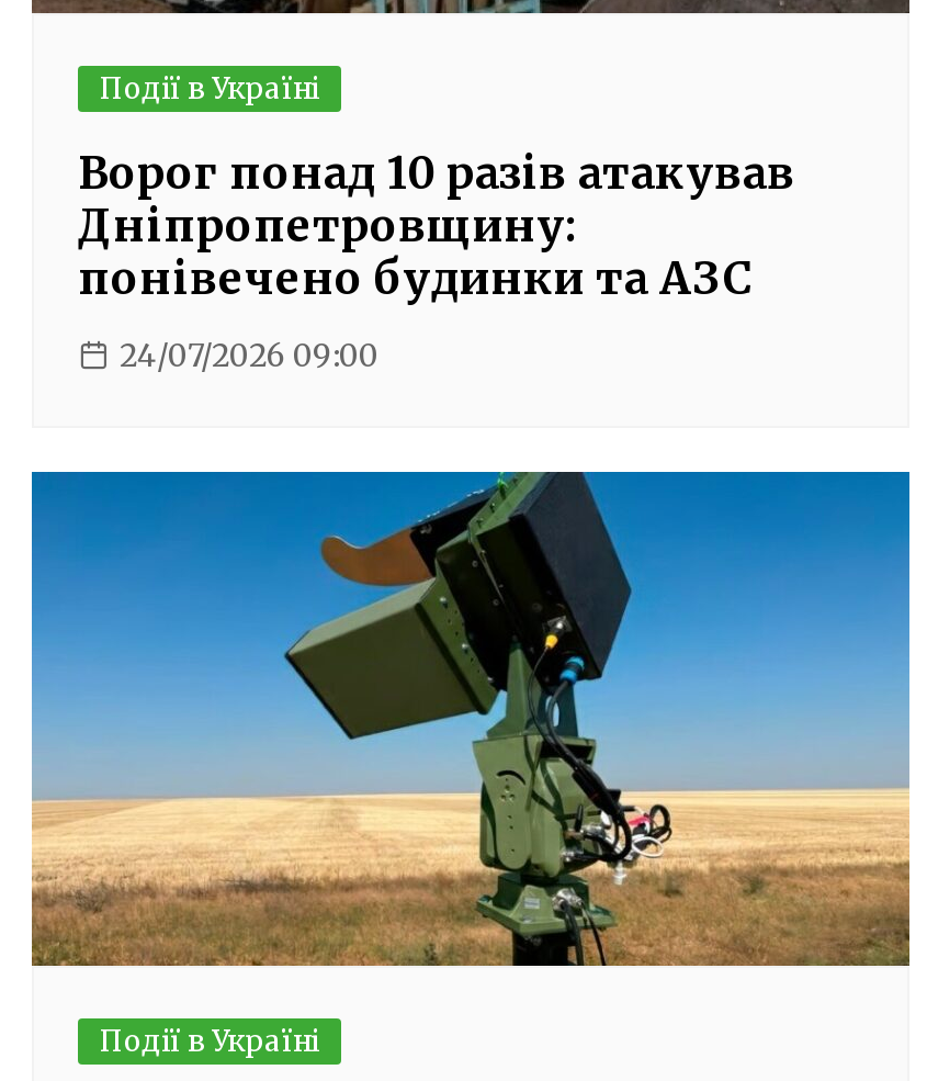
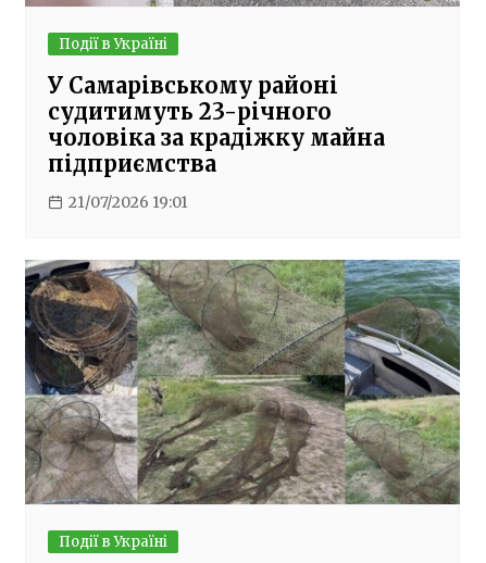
- Ворог понад 10 разів атакував
- Дніпропетровщину:
- понівечено будинки та АЗС
+ У Самарівському районі
+ судитимуть 23-річного
+ чоловіка за крадіжку майна
+ підприємства

- 24/07/2026 09:00
+ 21/07/2026 19:01

- [image]
+ [image]
